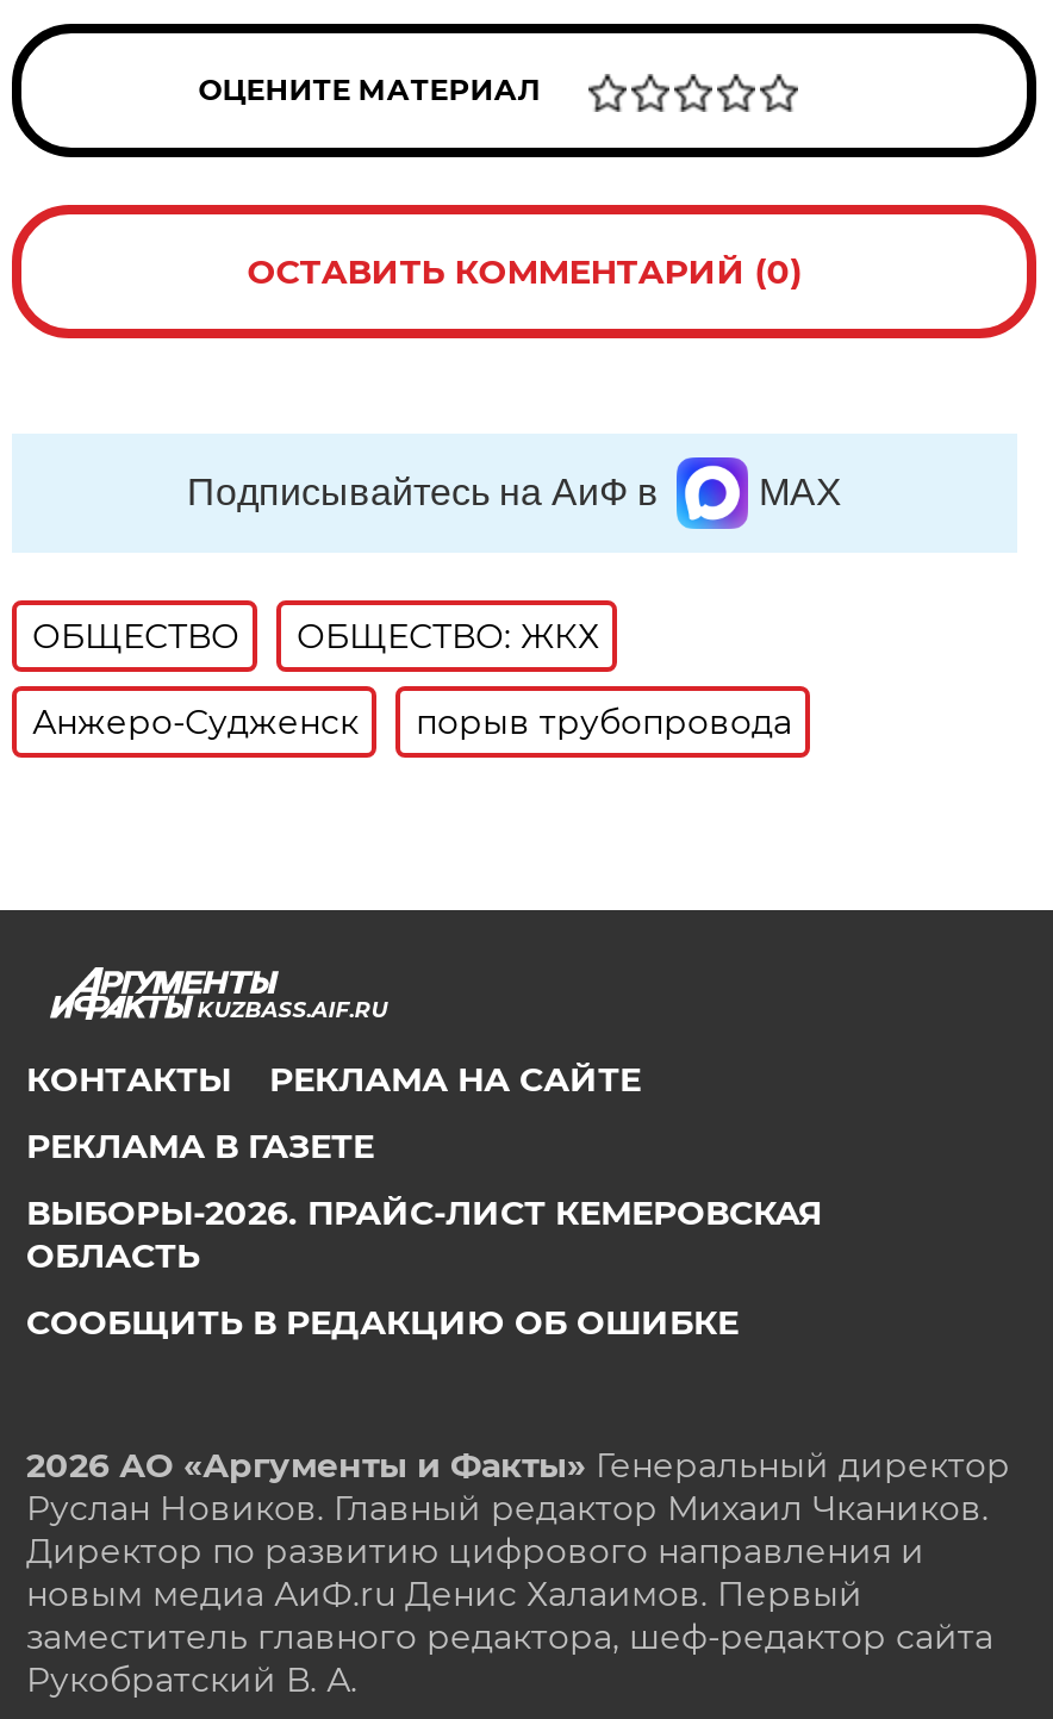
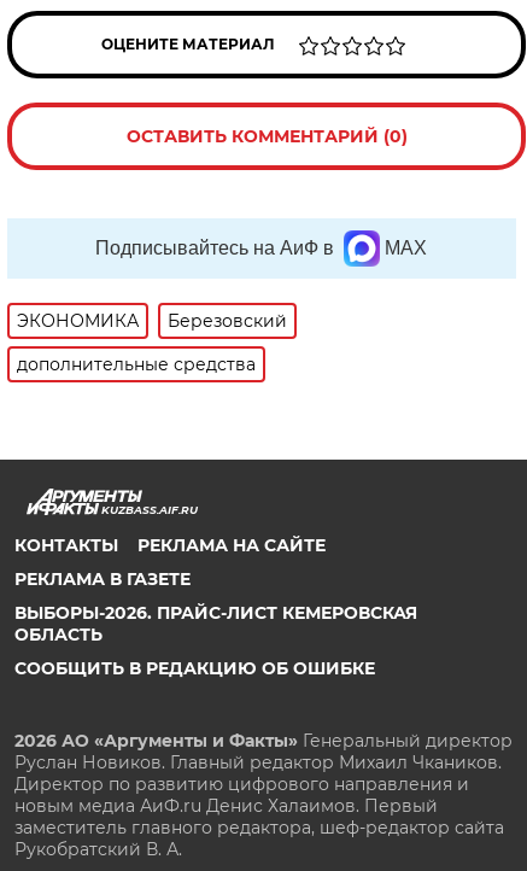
- ОБЩЕСТВО
- ОБЩЕСТВО: ЖКХ
+ ЭКОНОМИКА
+ Березовский

- Анжеро-Судженск
- порыв трубопровода
+ дополнительные средства
